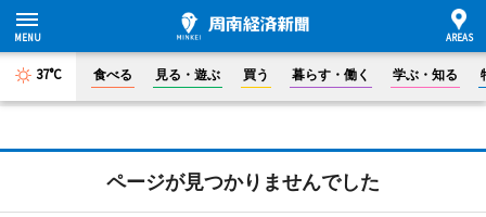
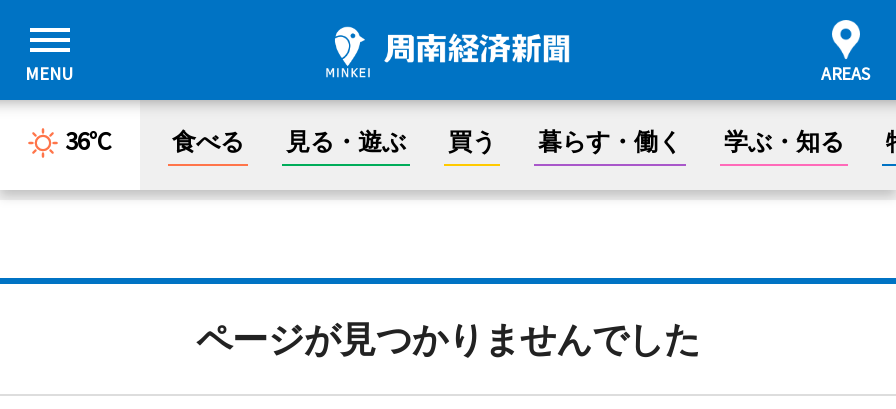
- 37°C
+ 36°C
